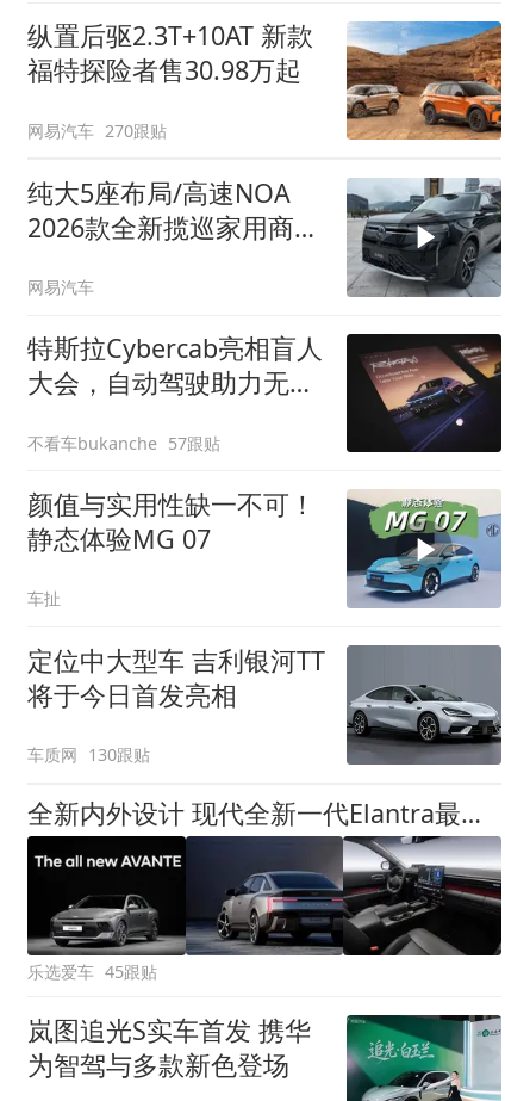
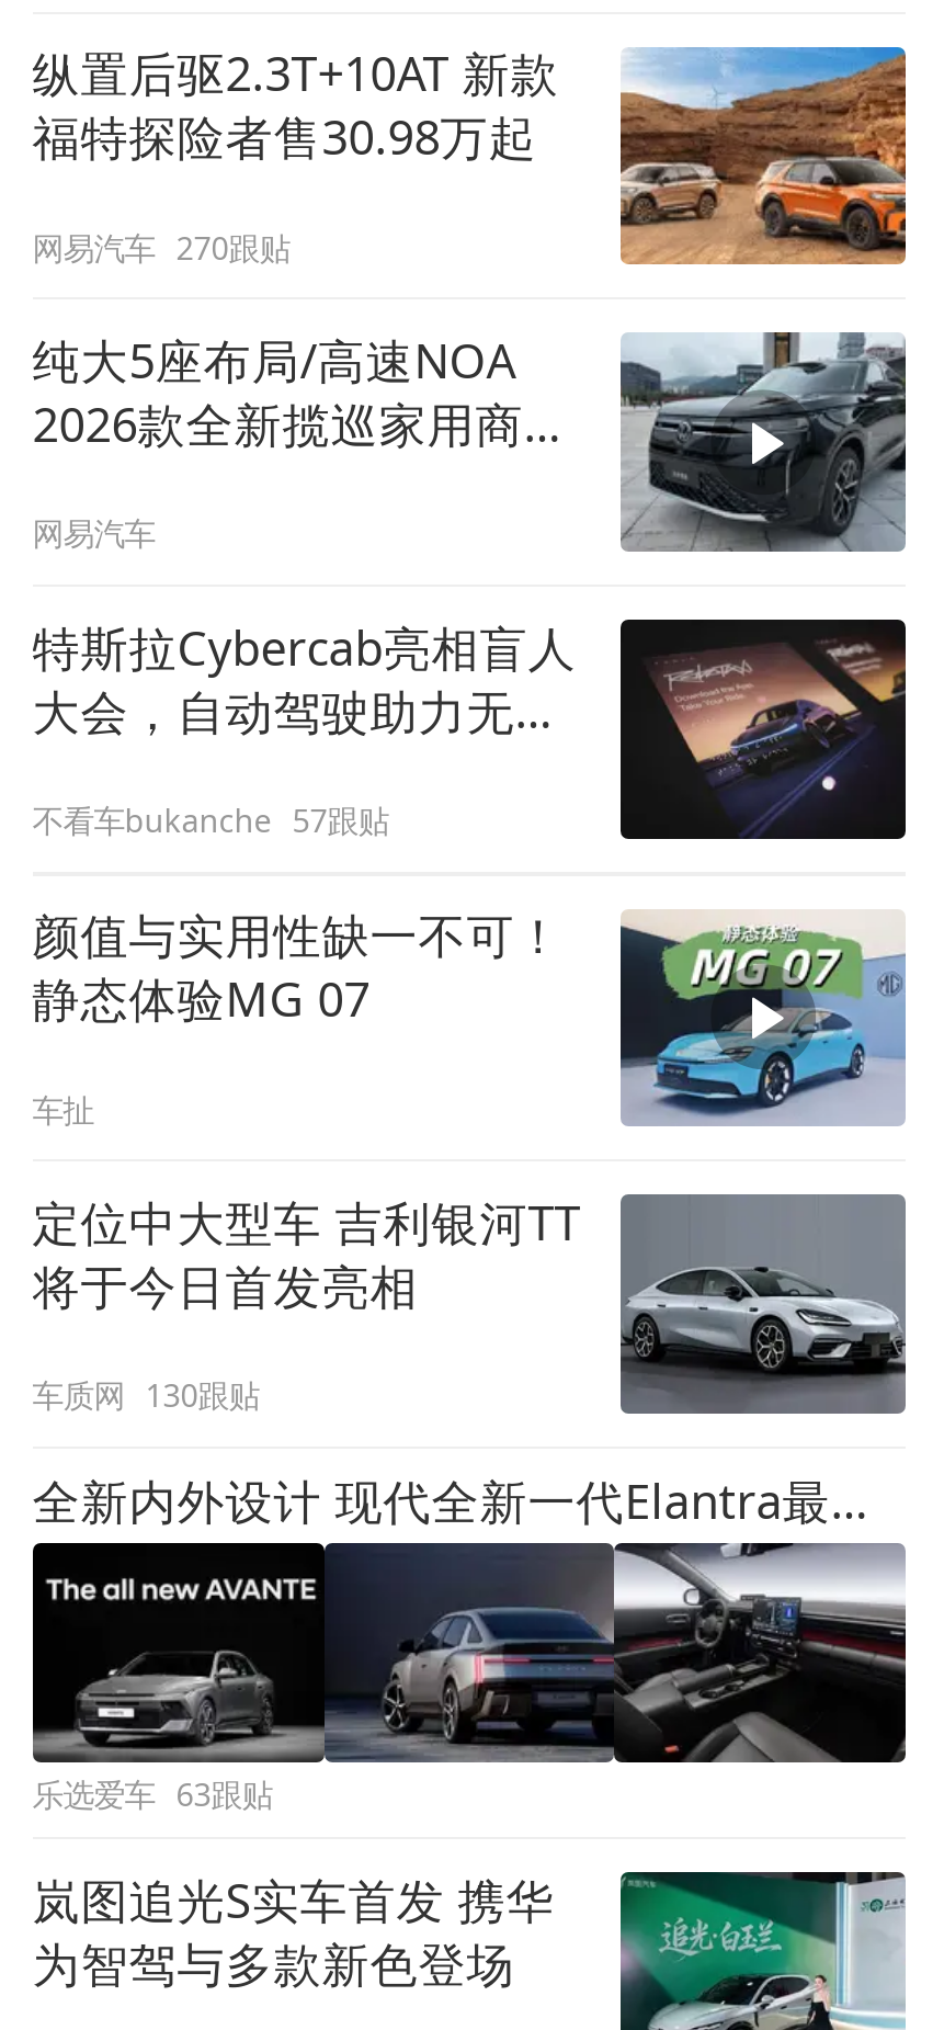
- 乐选爱车 45跟贴
+ 乐选爱车 63跟贴
